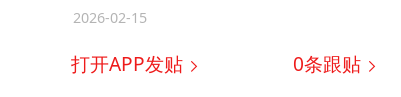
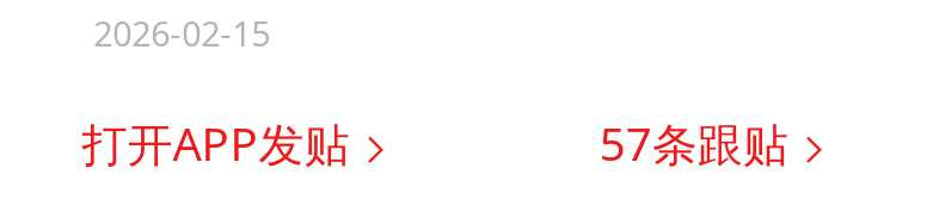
- 0条跟贴
+ 57条跟贴
